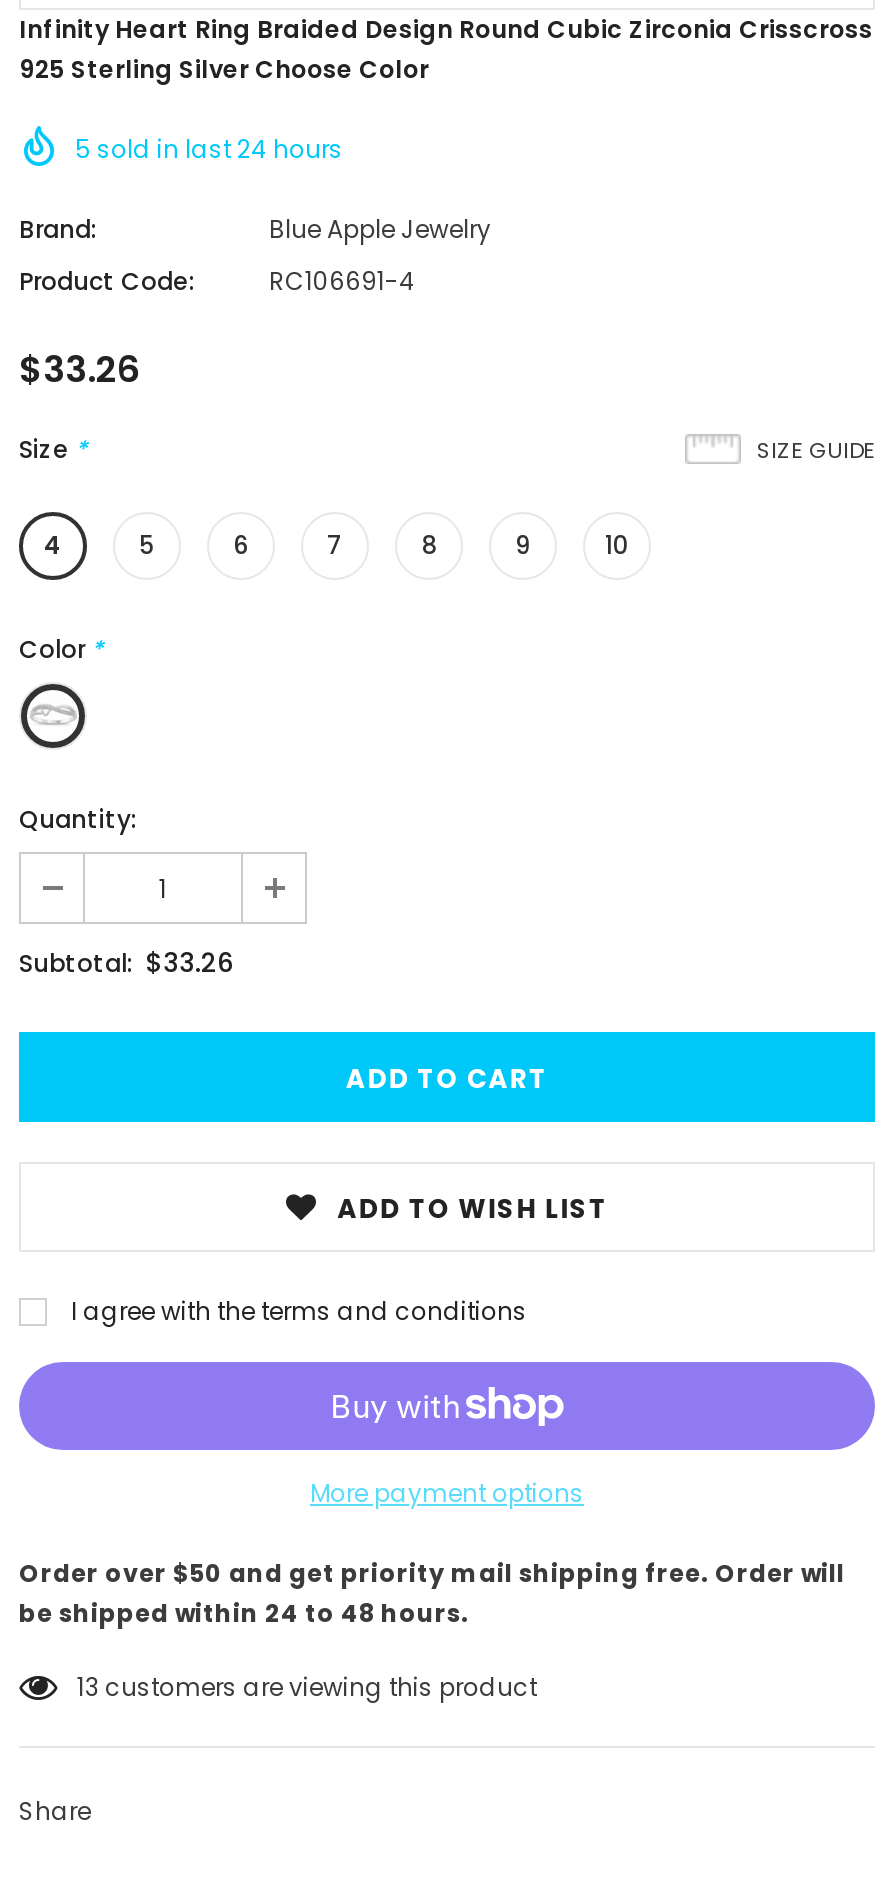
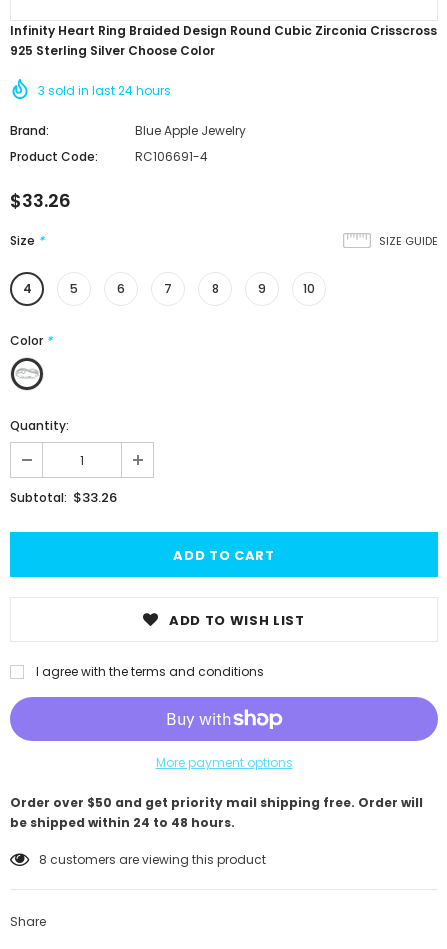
- 5 sold in last 24 hours
+ 3 sold in last 24 hours

- 13 customers are viewing this product
+ 8 customers are viewing this product
